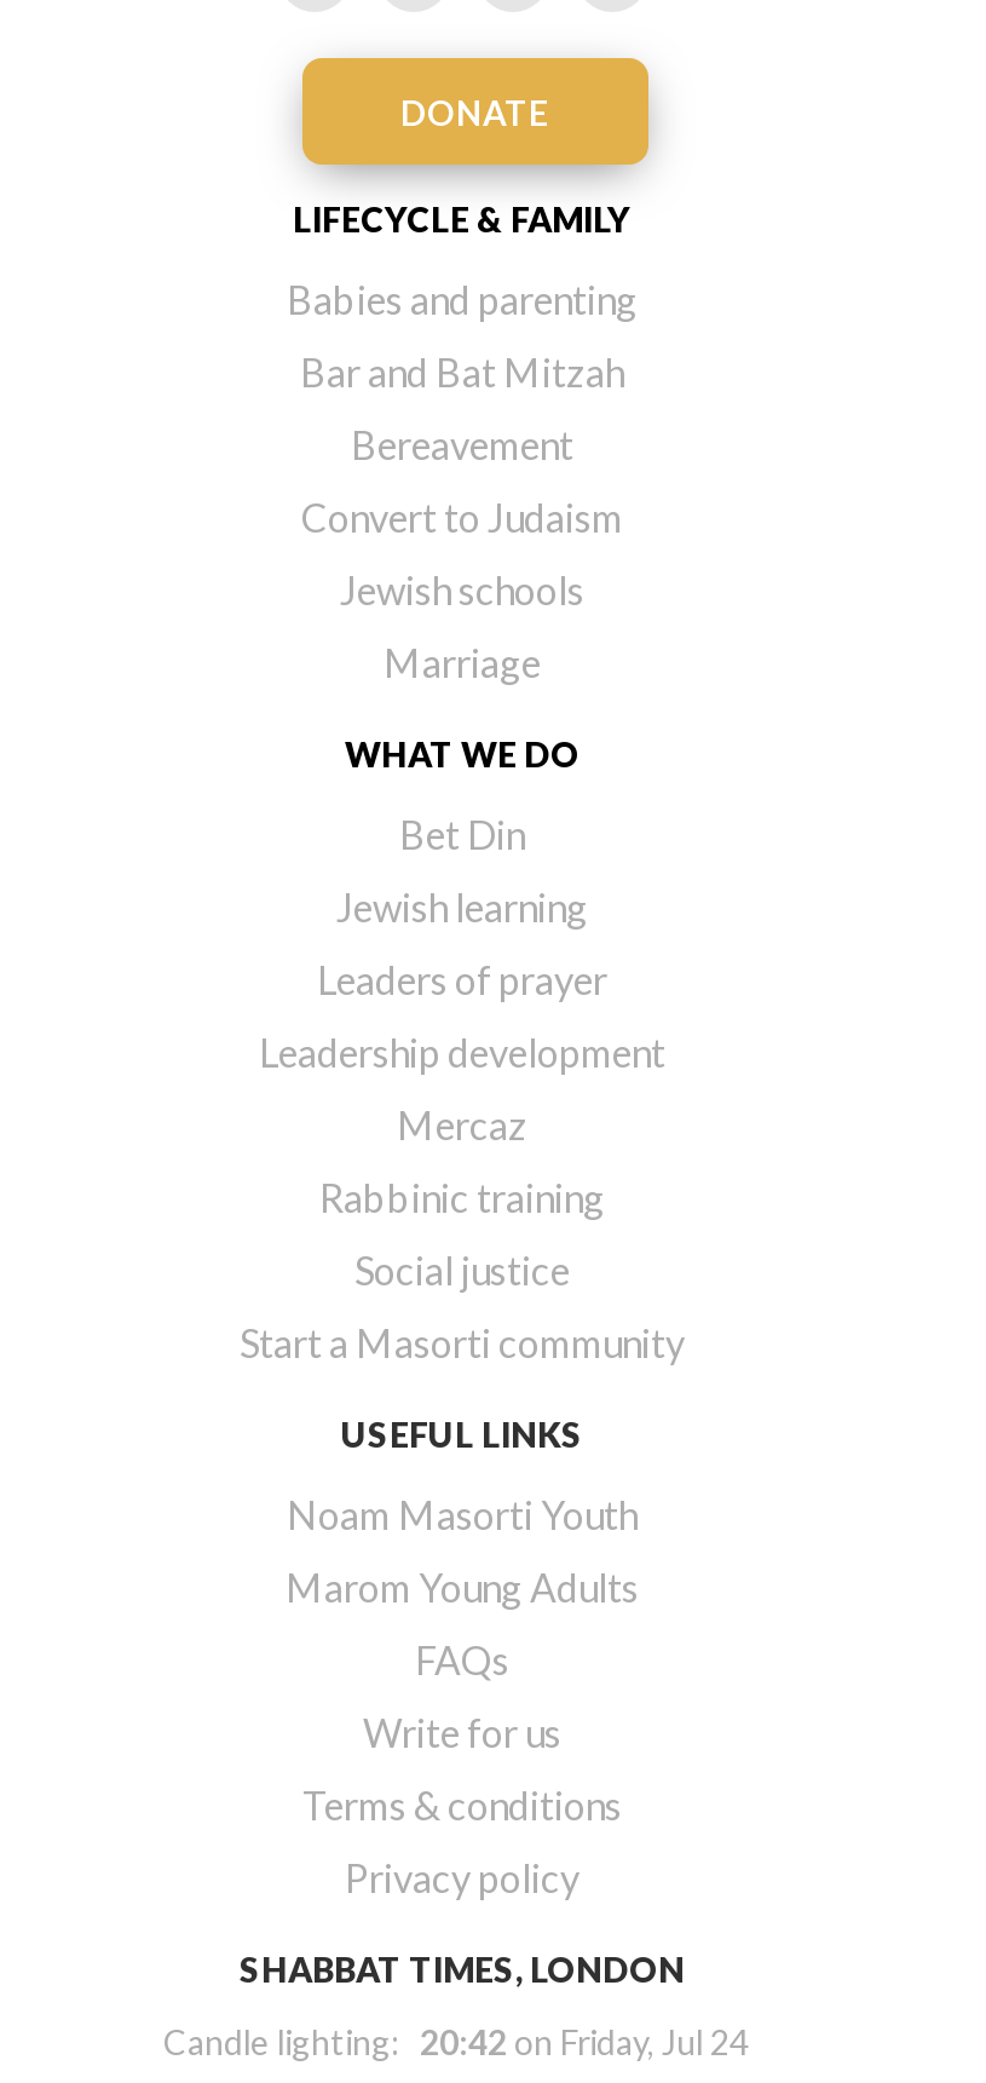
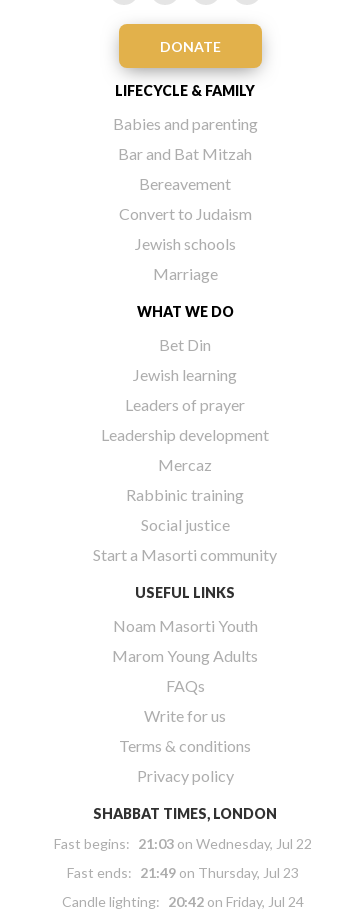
+ Fast begins: 21:03 on Wednesday, Jul 22
+ Fast ends: 21:49 on Thursday, Jul 23
